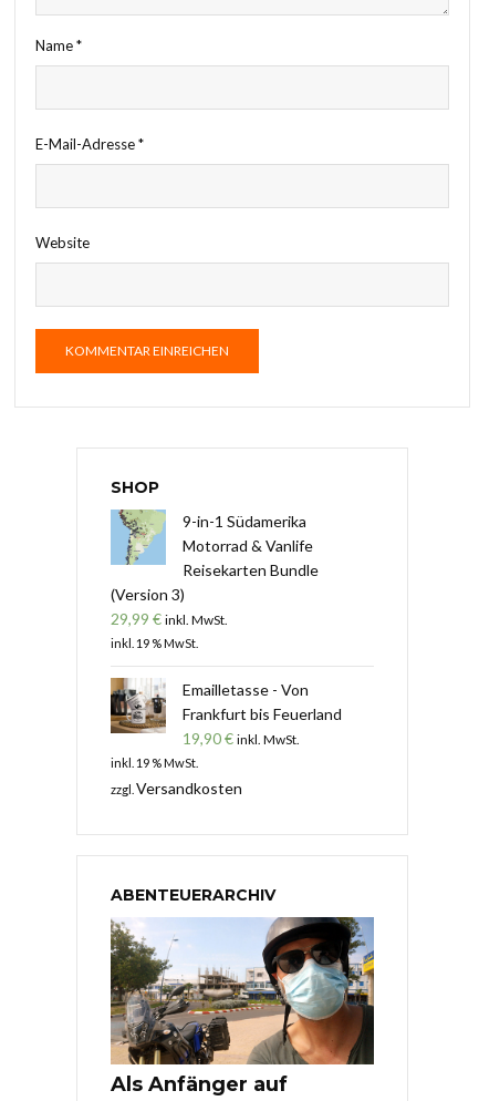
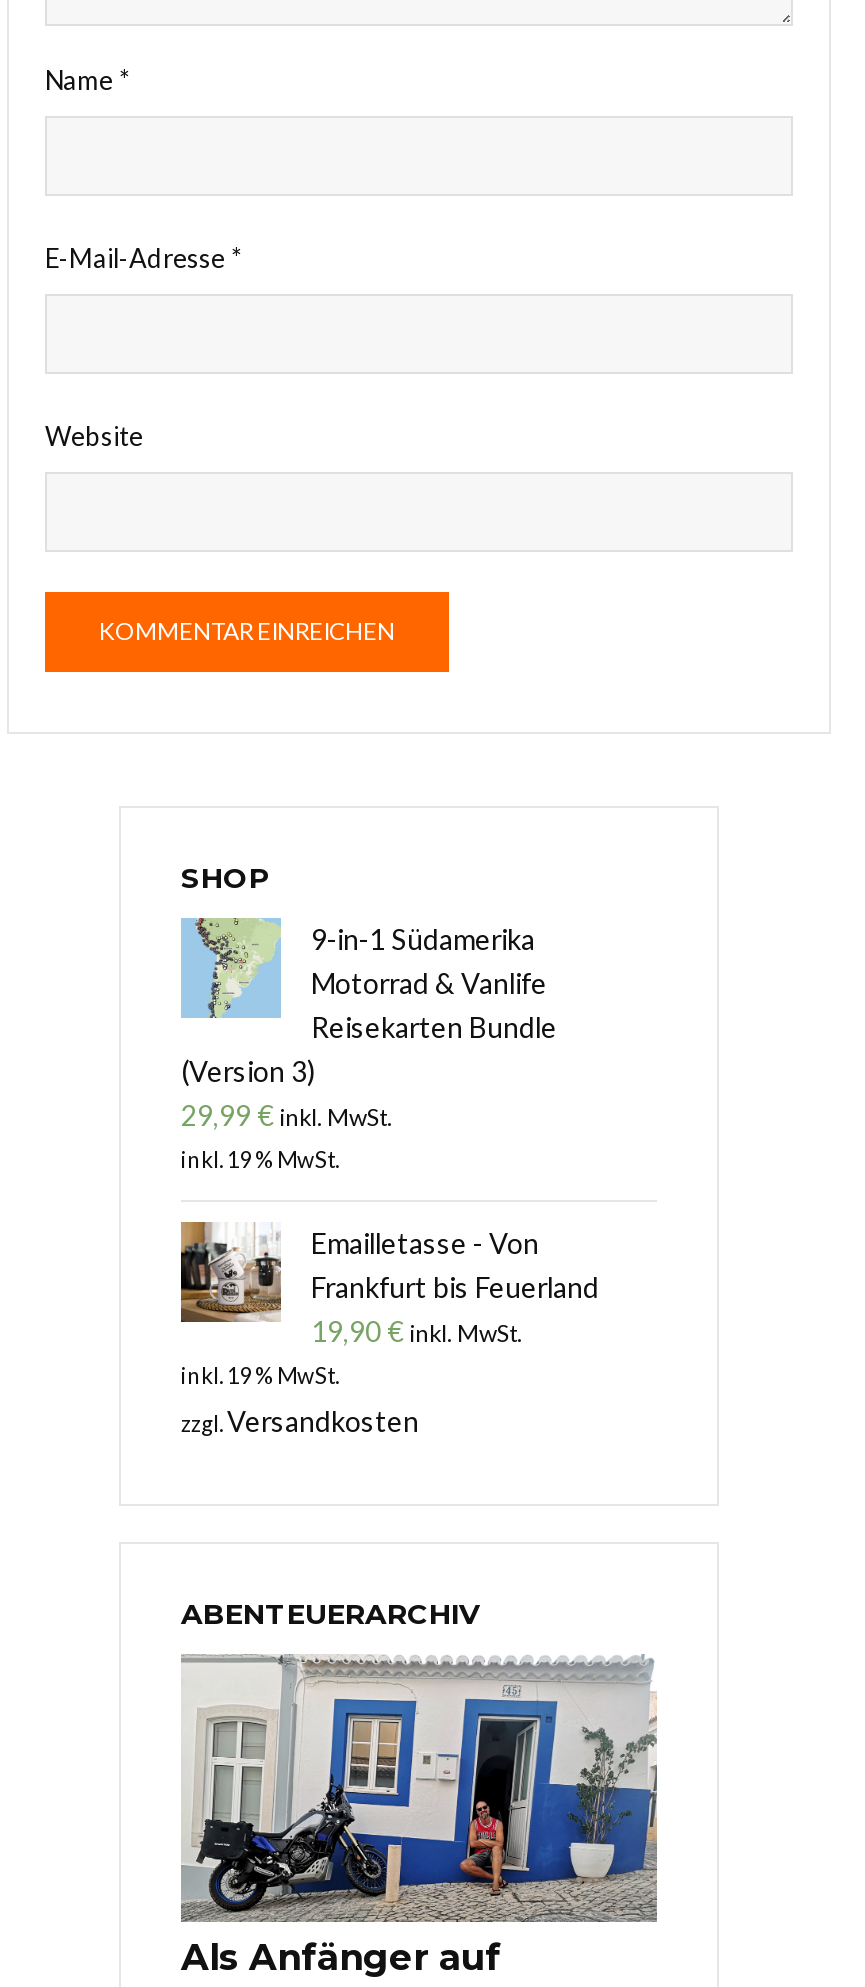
- [image]
+ [image]
